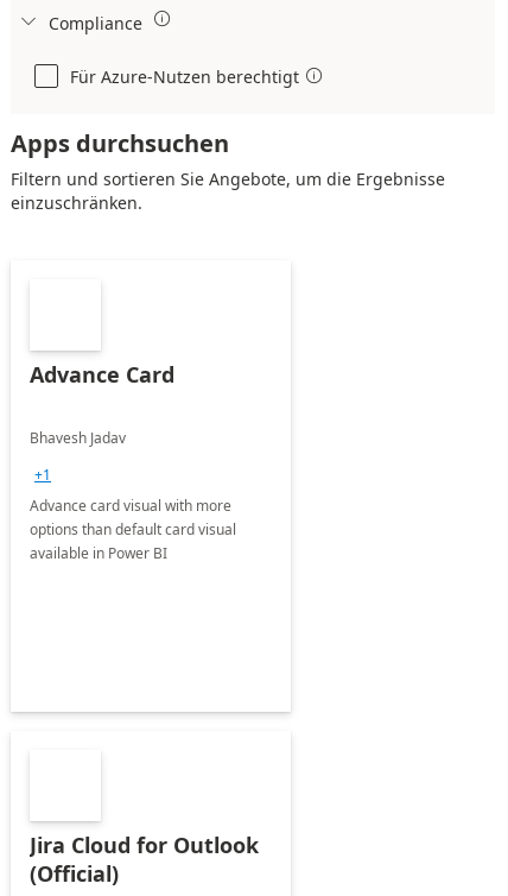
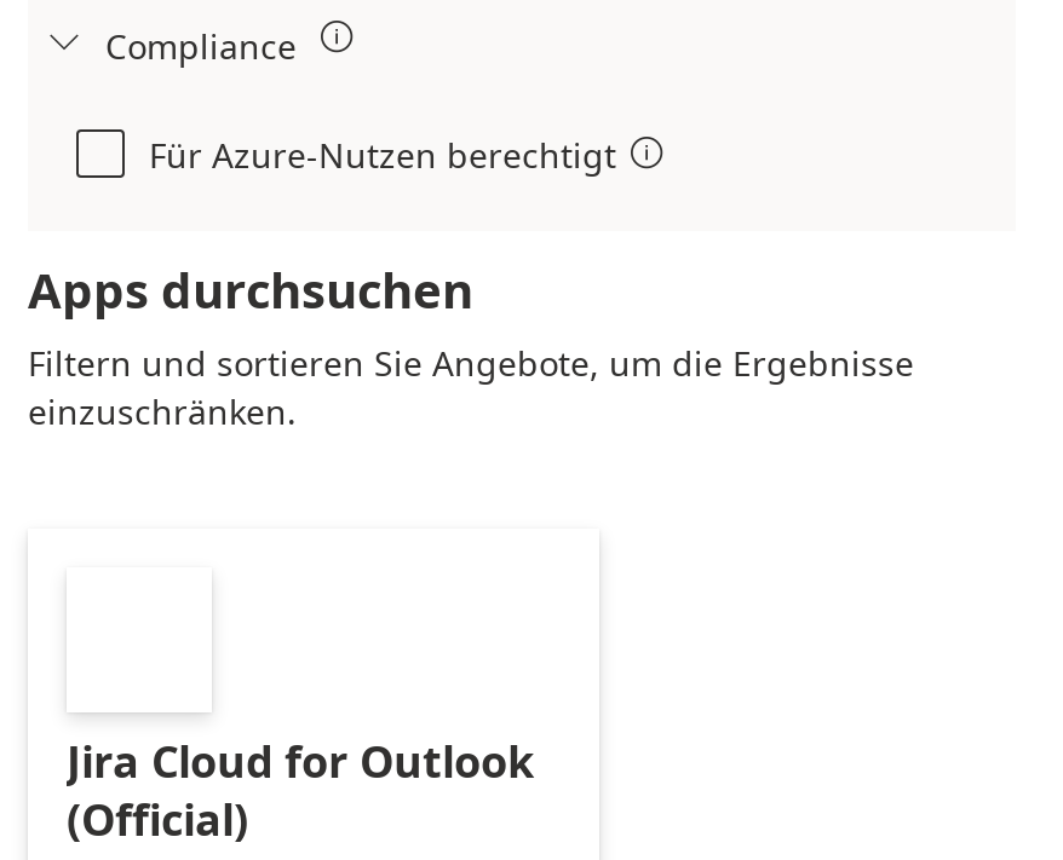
- Advance Card
- Bhavesh Jadav
- +1
- Advance card visual with more
- options than default card visual
- available in Power BI
